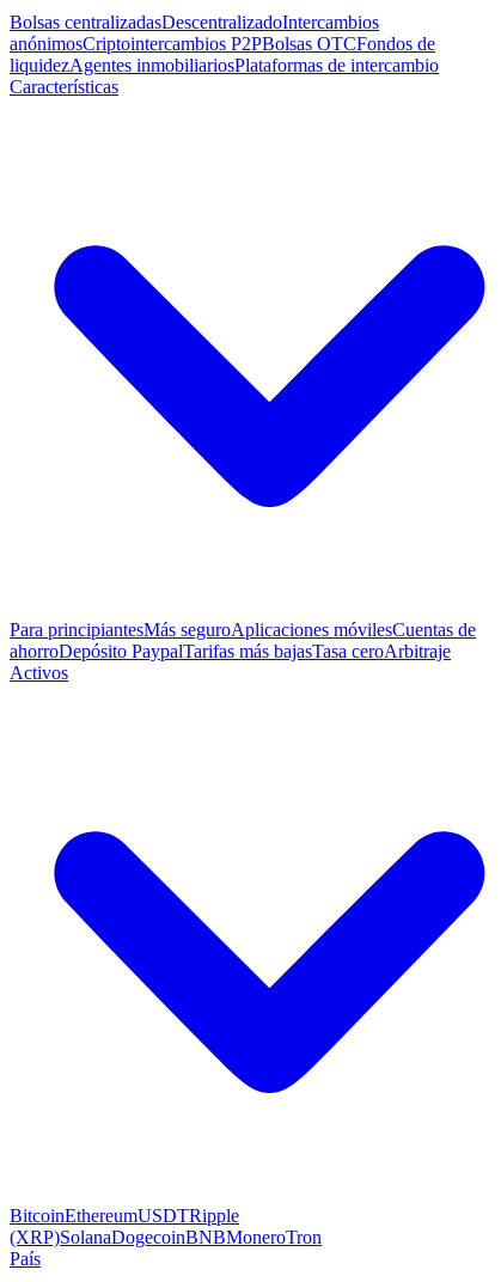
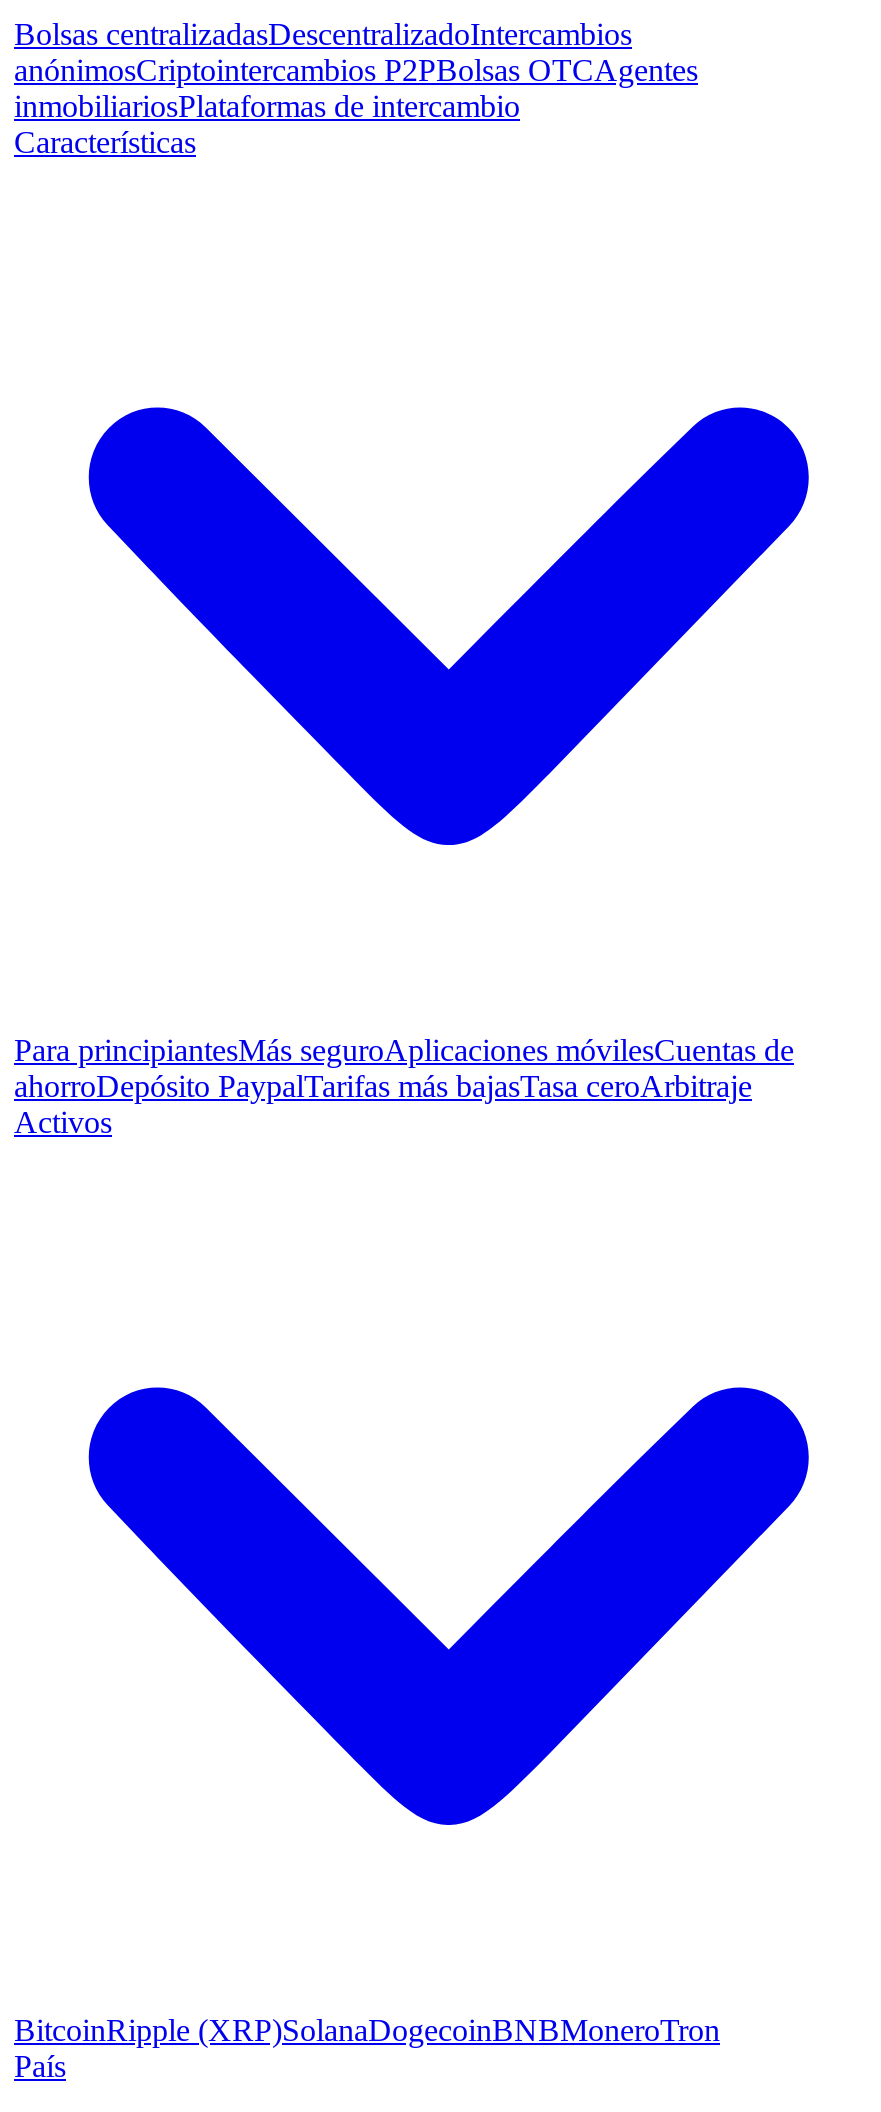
- anónimosCriptointercambios P2PBolsas OTCFondos de
- liquidezAgentes inmobiliariosPlataformas de intercambio
+ anónimosCriptointercambios P2PBolsas OTCAgentes
+ inmobiliariosPlataformas de intercambio

- BitcoinEthereumUSDTRipple
- (XRP)SolanaDogecoinBNBMoneroTron
+ BitcoinRipple (XRP)SolanaDogecoinBNBMoneroTron
